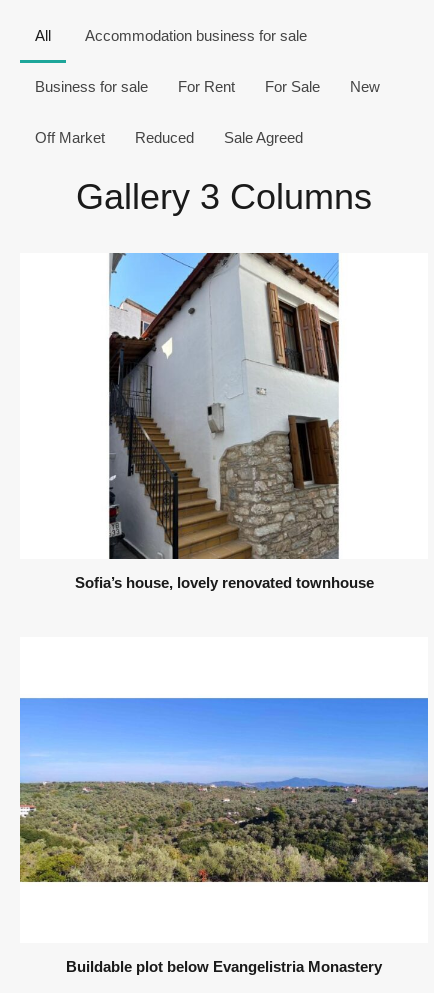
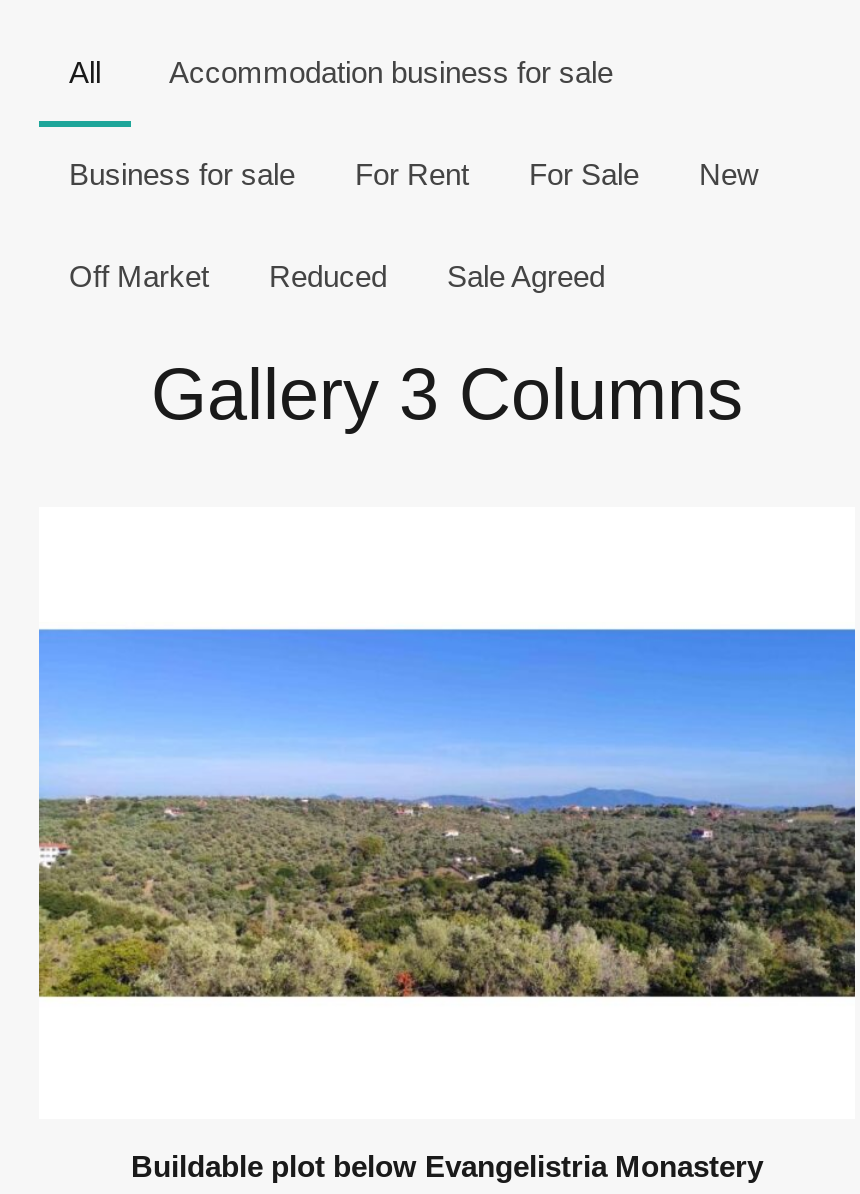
- [image]
- Sofia’s house, lovely renovated townhouse
